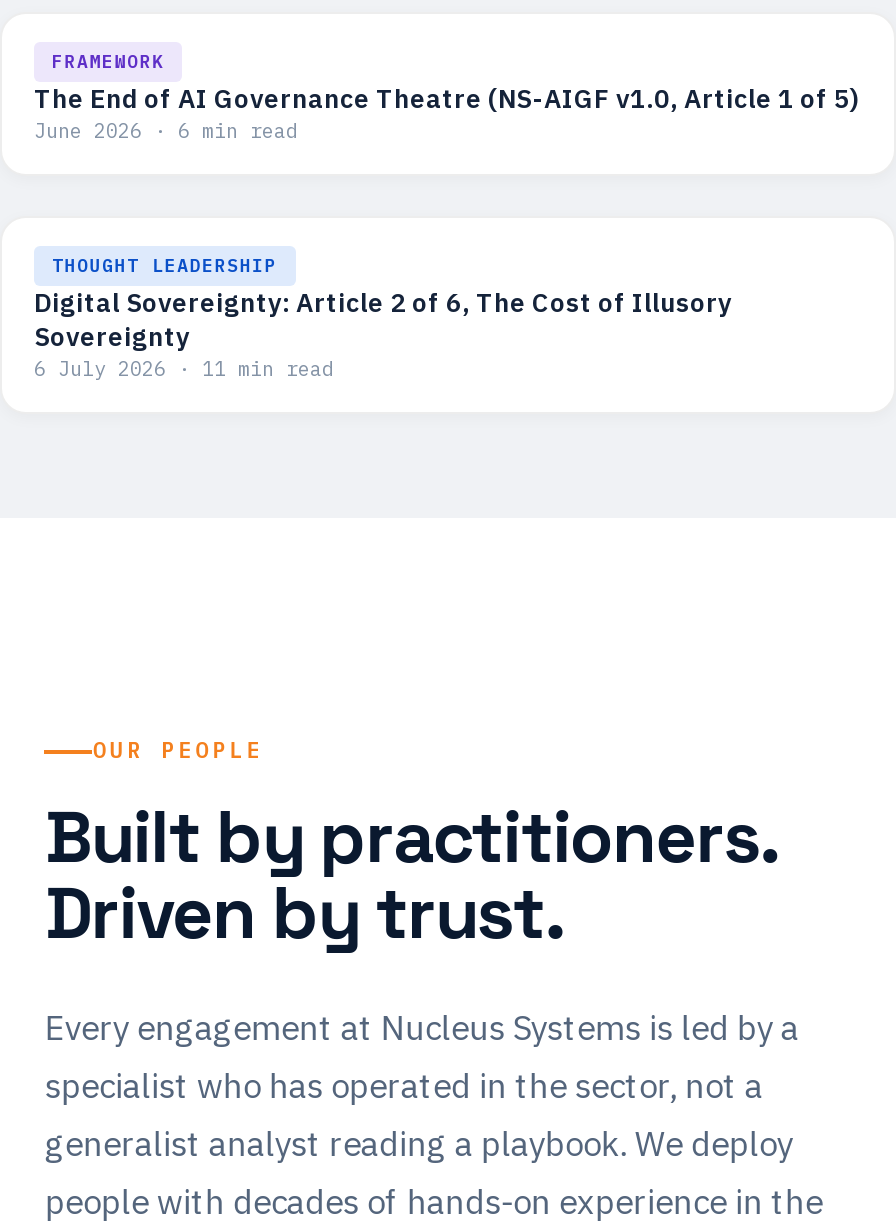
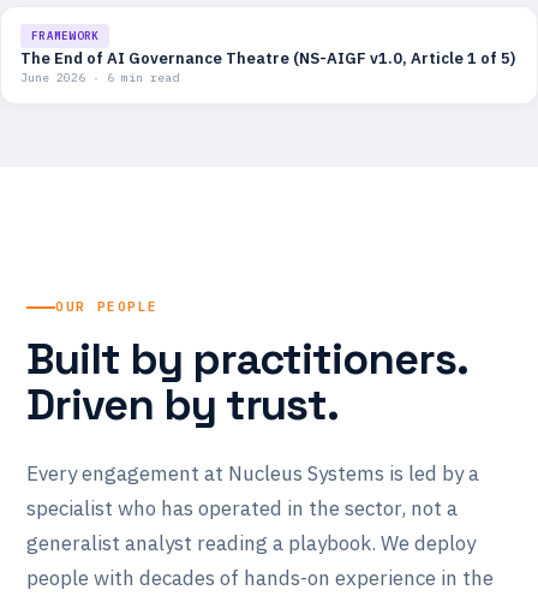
- THOUGHT LEADERSHIP
- Digital Sovereignty: Article 2 of 6, The Cost of Illusory
- Sovereignty
- 6 July 2026 · 11 min read
